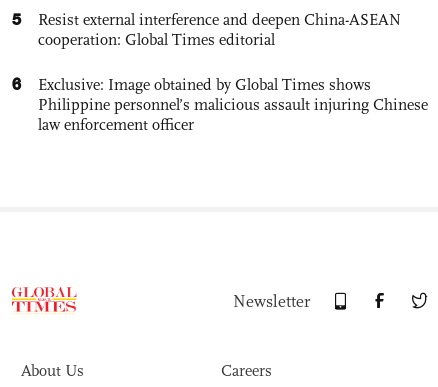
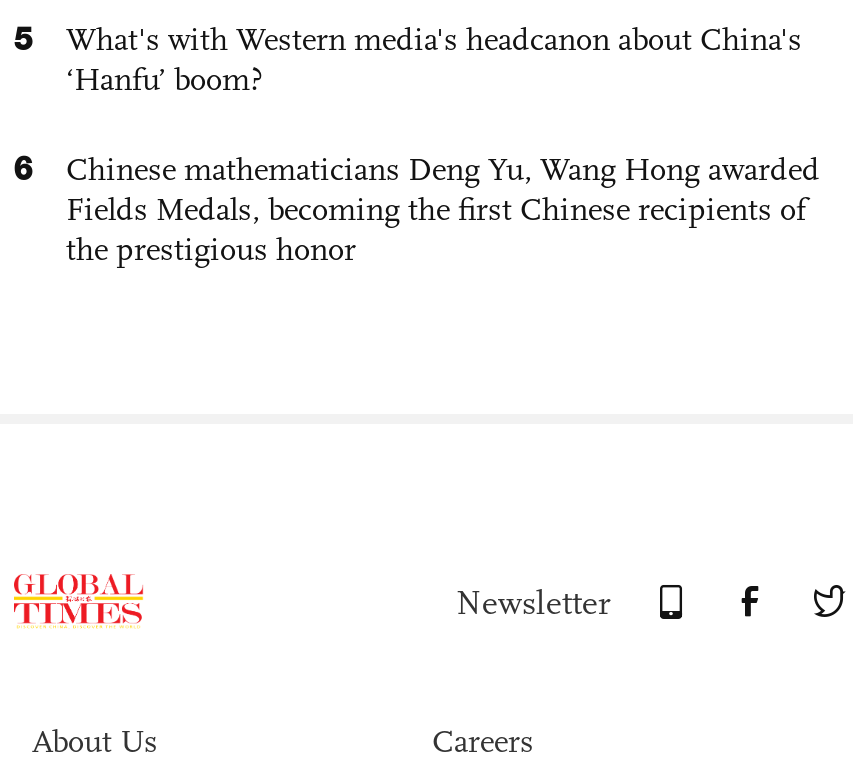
- Resist external interference and deepen China-ASEAN
- cooperation: Global Times editorial
+ What's with Western media's headcanon about China's
+ ‘Hanfu’ boom?

- Exclusive: Image obtained by Global Times shows
- Philippine personnel’s malicious assault injuring Chinese
- law enforcement officer
+ Chinese mathematicians Deng Yu, Wang Hong awarded
+ Fields Medals, becoming the first Chinese recipients of
+ the prestigious honor
